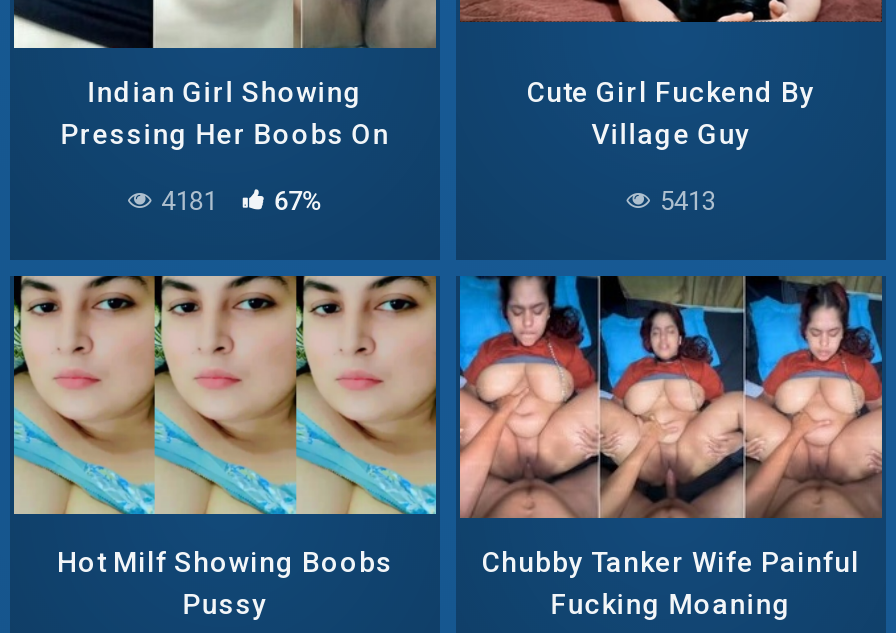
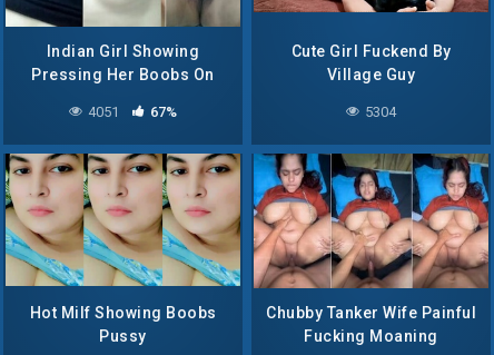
- 4181 67%
+ 4051 67%

- 5413
+ 5304
